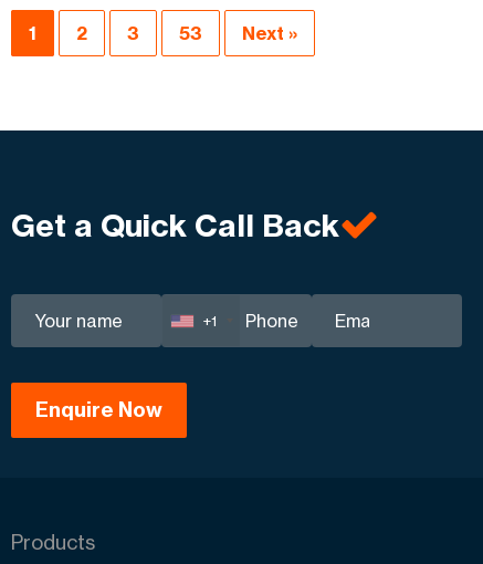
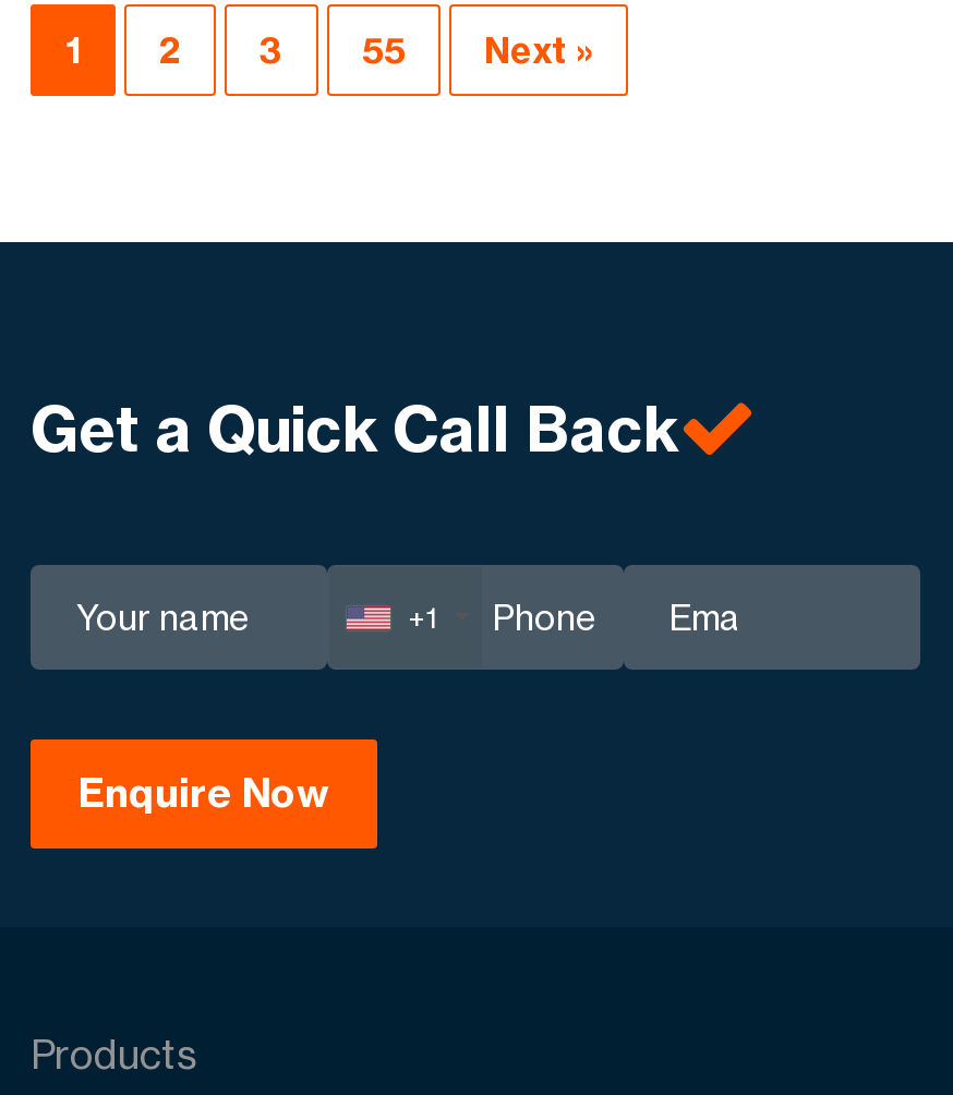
- 1 2 3 53 Next »
+ 1 2 3 55 Next »
